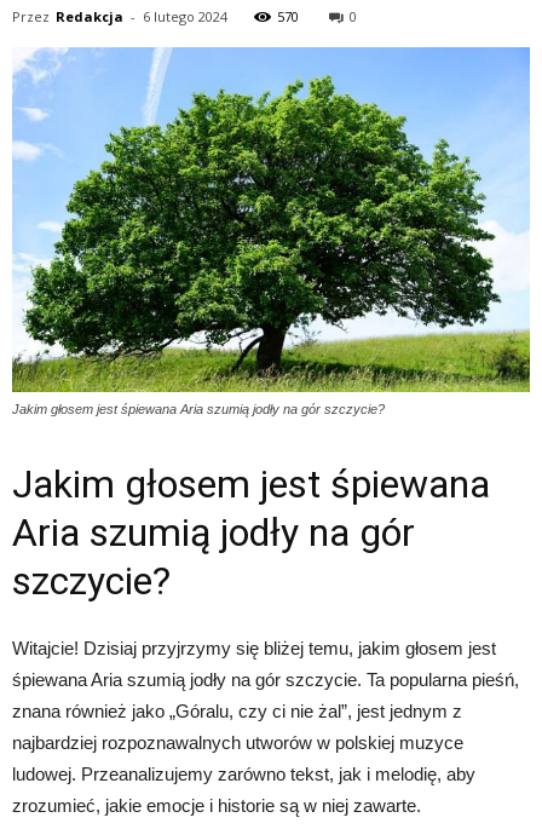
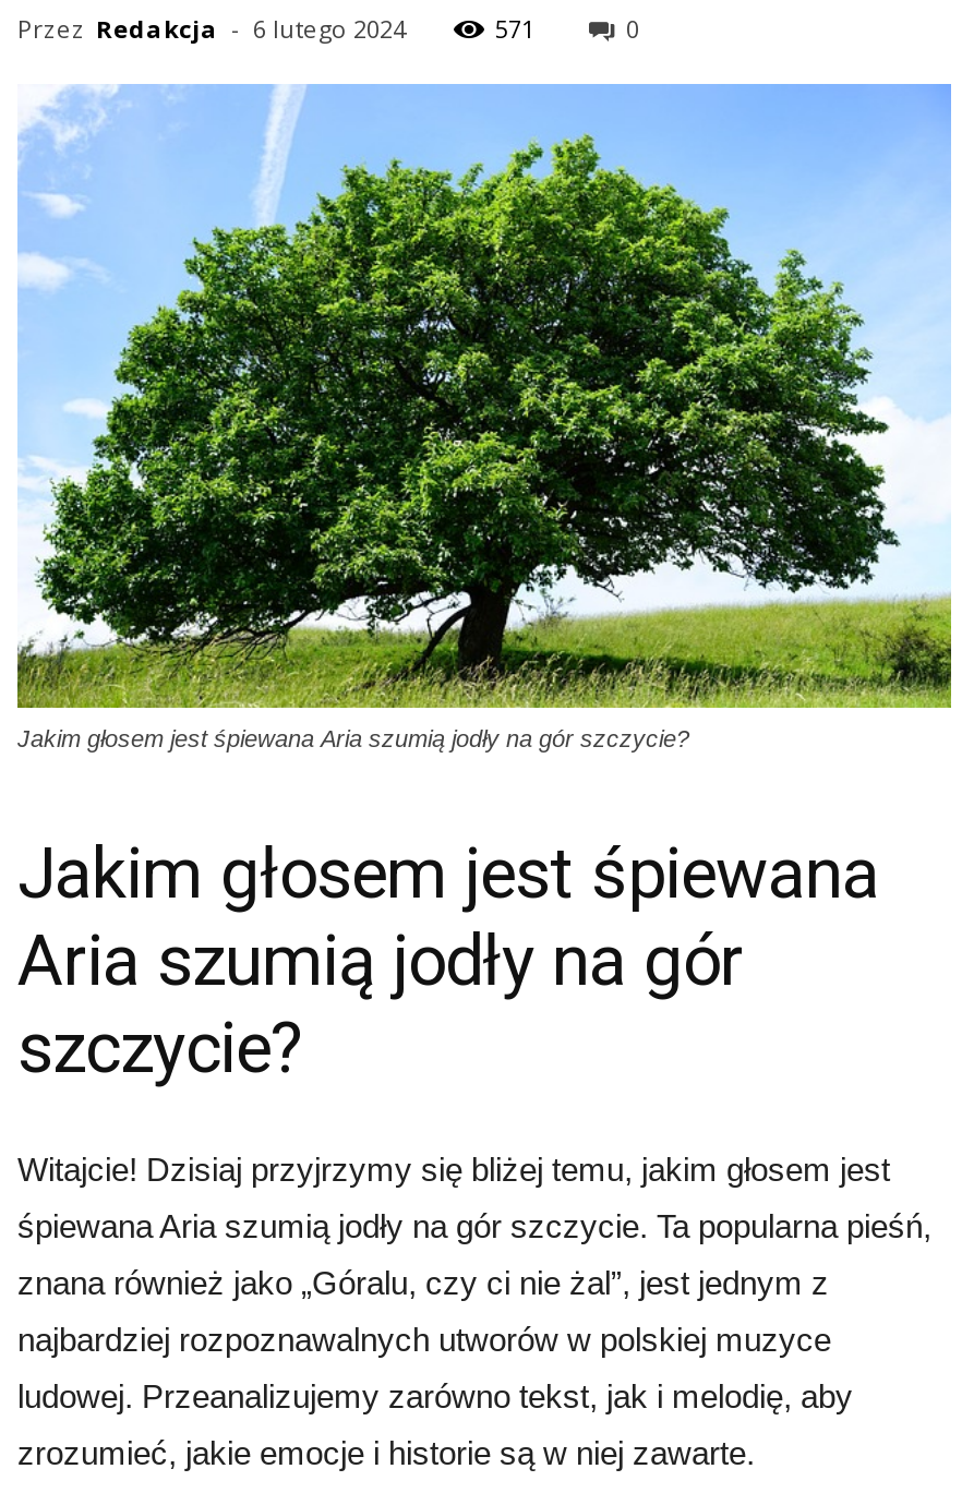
- 570
+ 571
